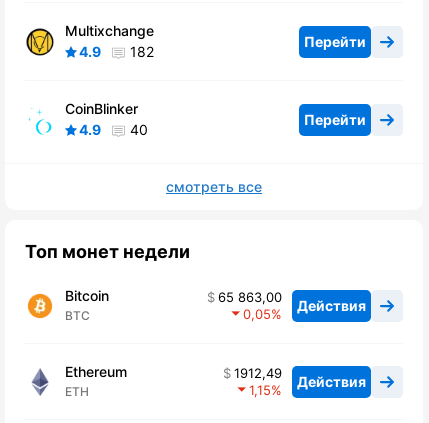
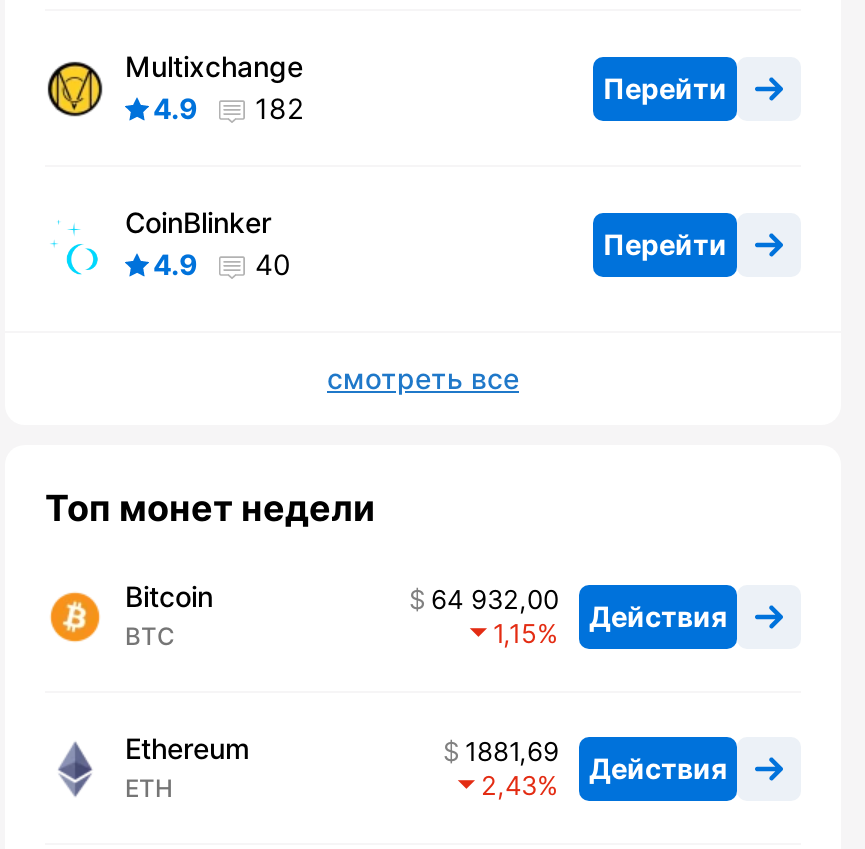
- 65 863,00 Действия
+ 64 932,00 Действия

- 0,05
+ 1,15

- 1912,49 Действия
+ 1881,69 Действия

- 1,15
+ 2,43
